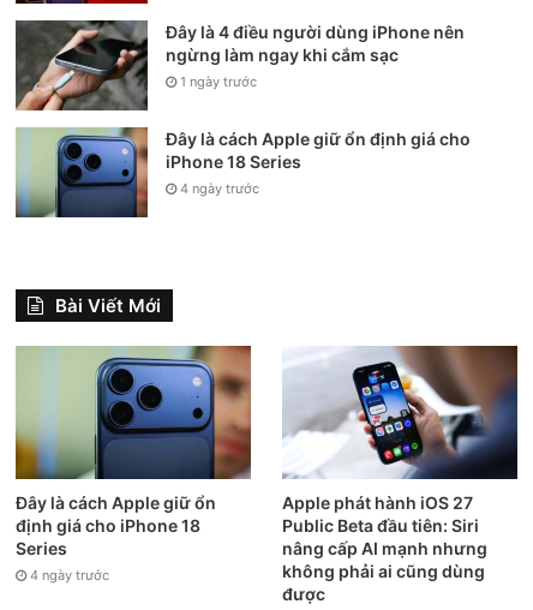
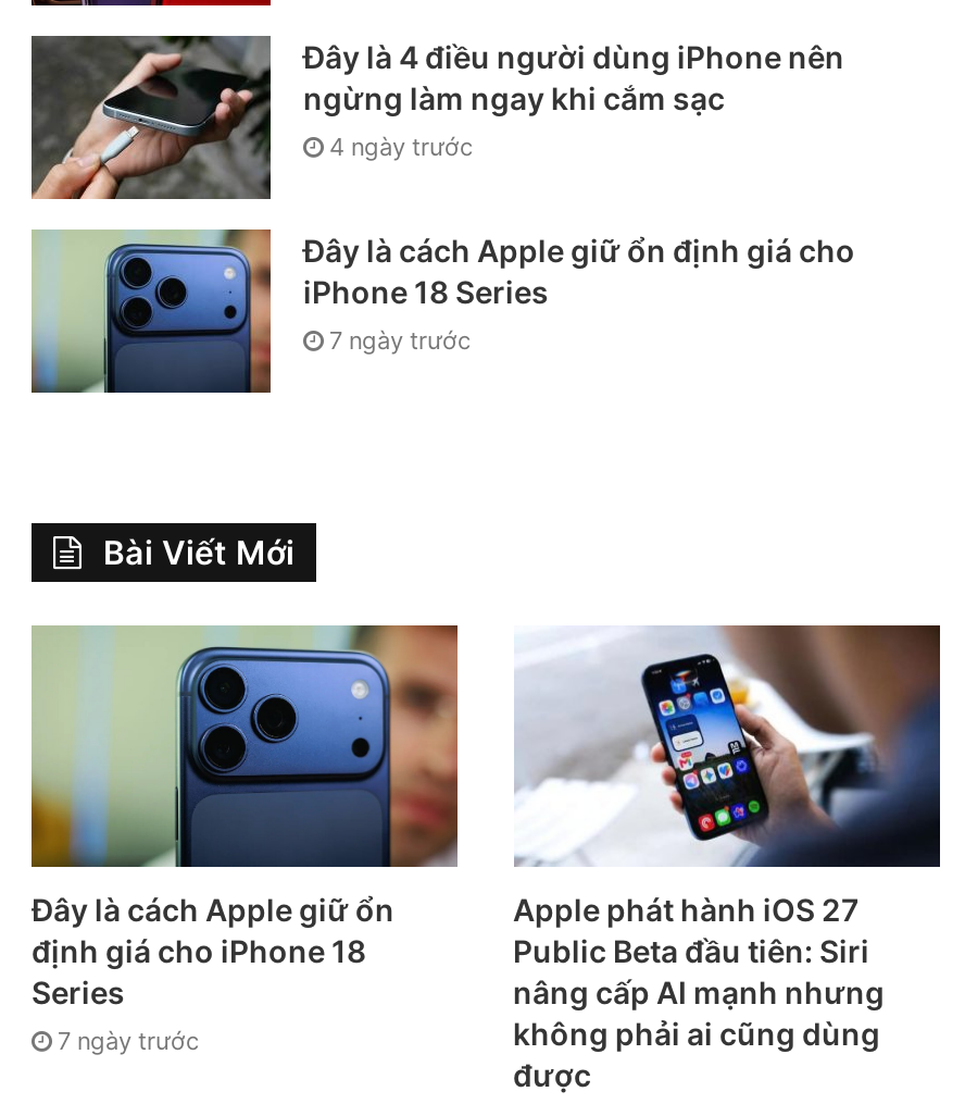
- 1 ngày trước
+ 4 ngày trước

- 4 ngày trước
+ 7 ngày trước

- 4 ngày trước
+ 7 ngày trước
